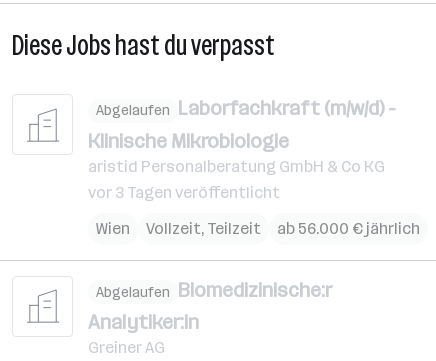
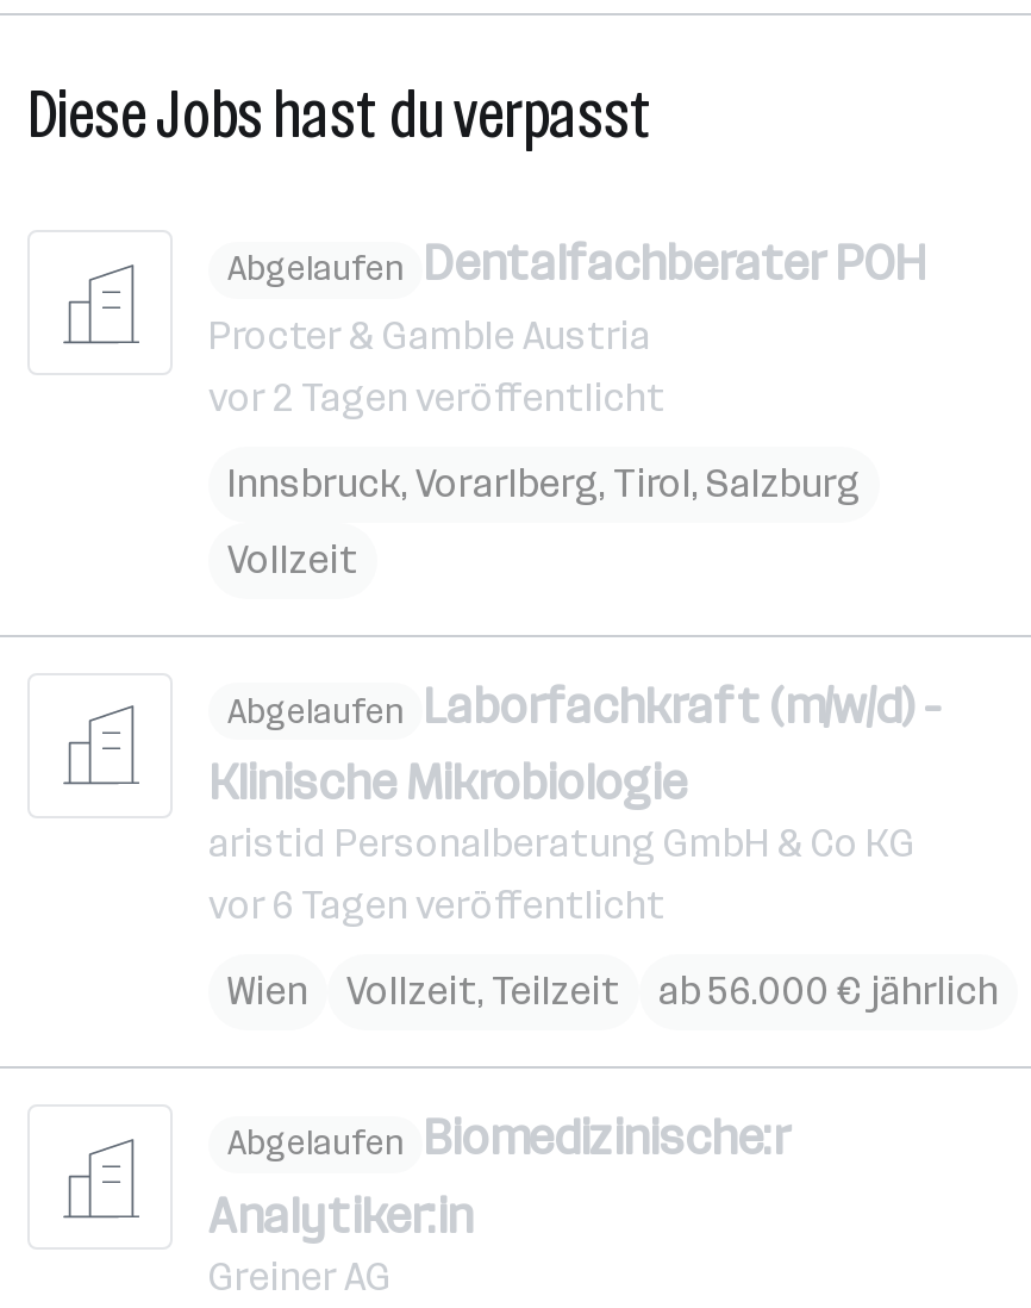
+ Abgelaufen Dentalfachberater POH
+ Procter & Gamble Austria
+ vor 2 Tagen veröffentlicht
+ Innsbruck, Vorarlberg, Tirol, Salzburg
+ Vollzeit

- vor 3 Tagen veröffentlicht
+ vor 6 Tagen veröffentlicht
